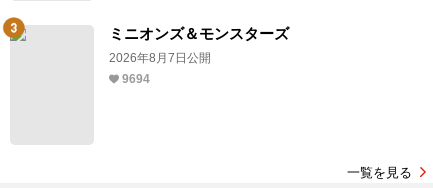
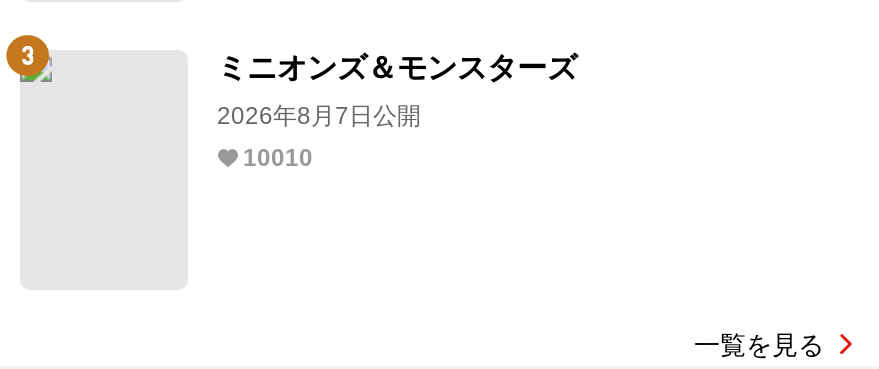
- 9694
+ 10010
